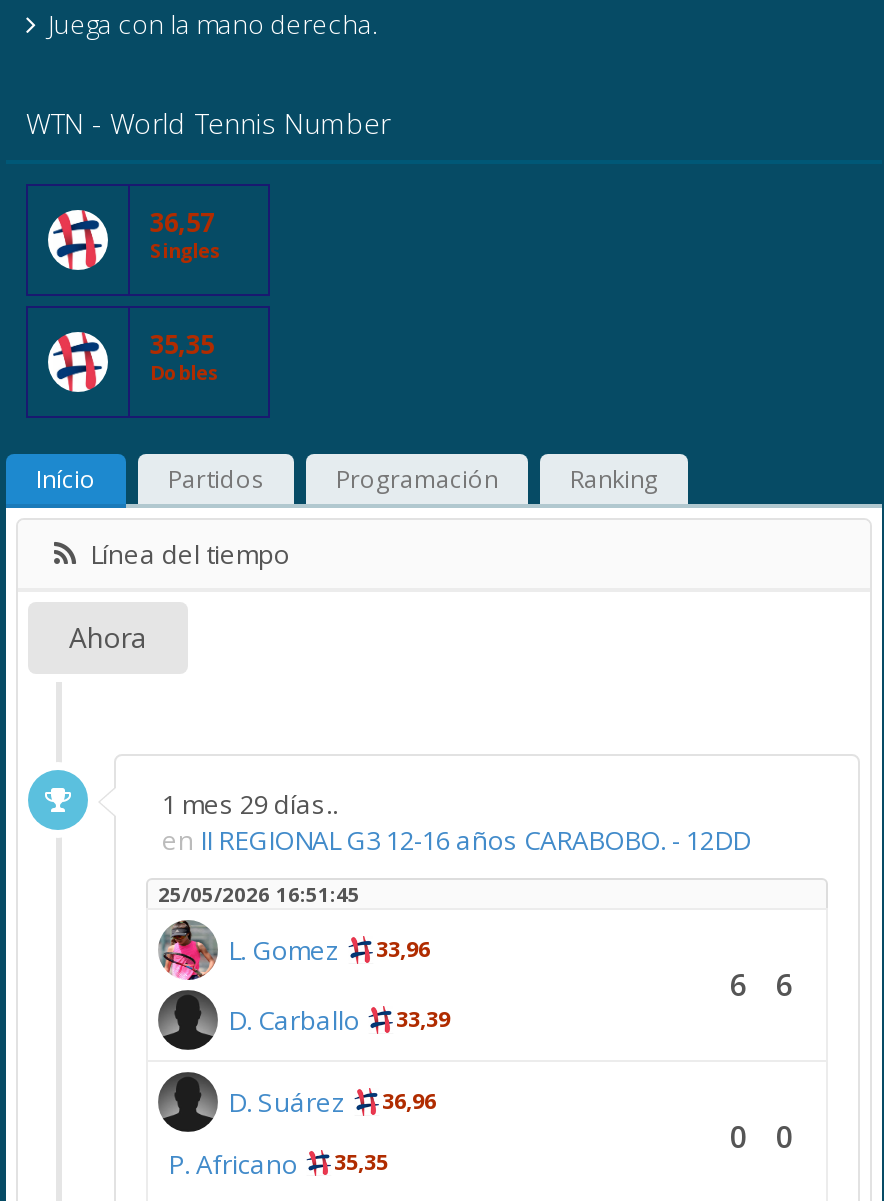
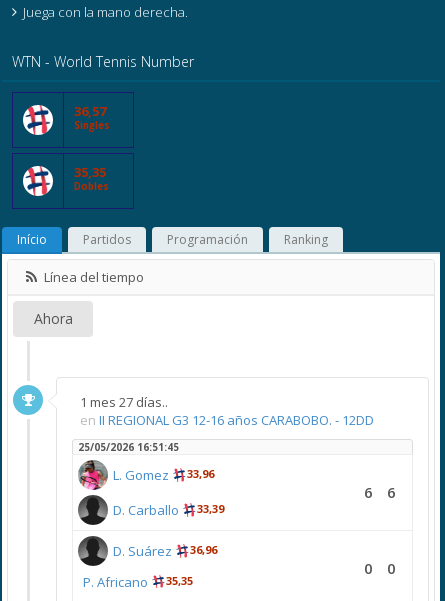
- 1 mes 29 días..
+ 1 mes 27 días..
